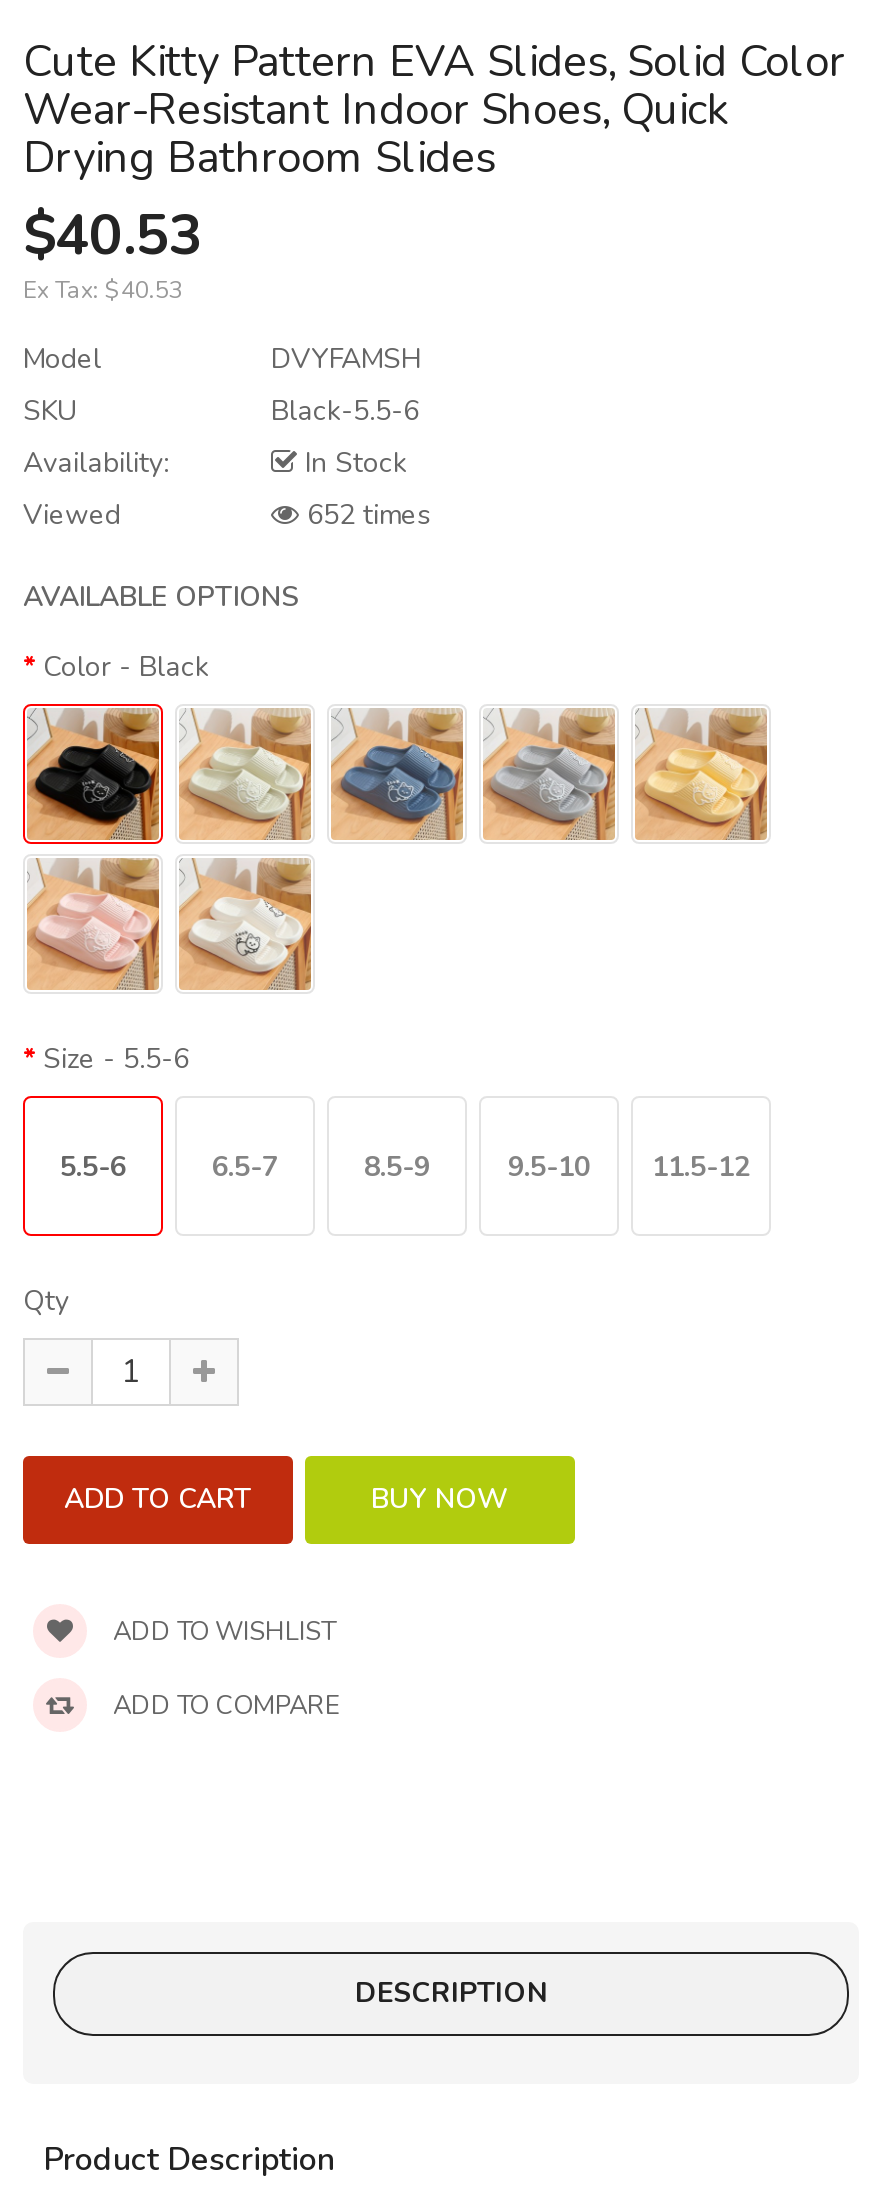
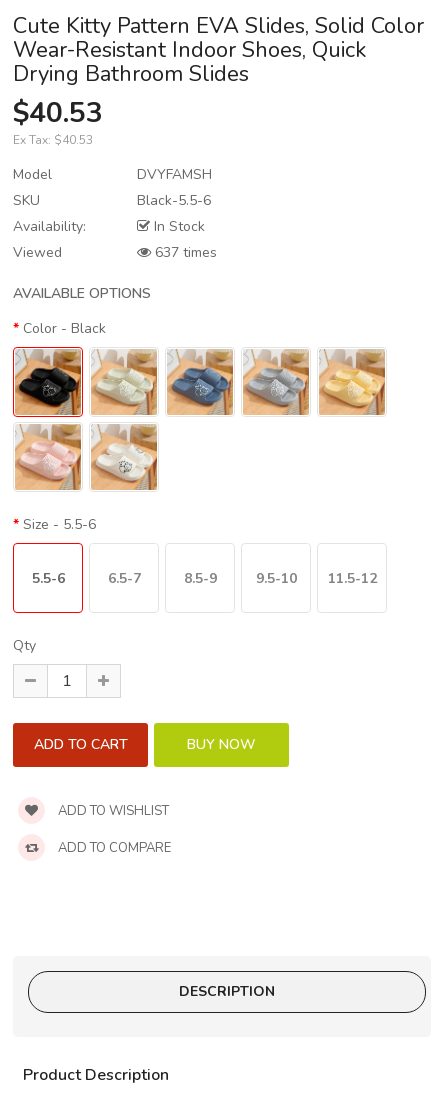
- 652 times
+ 637 times
